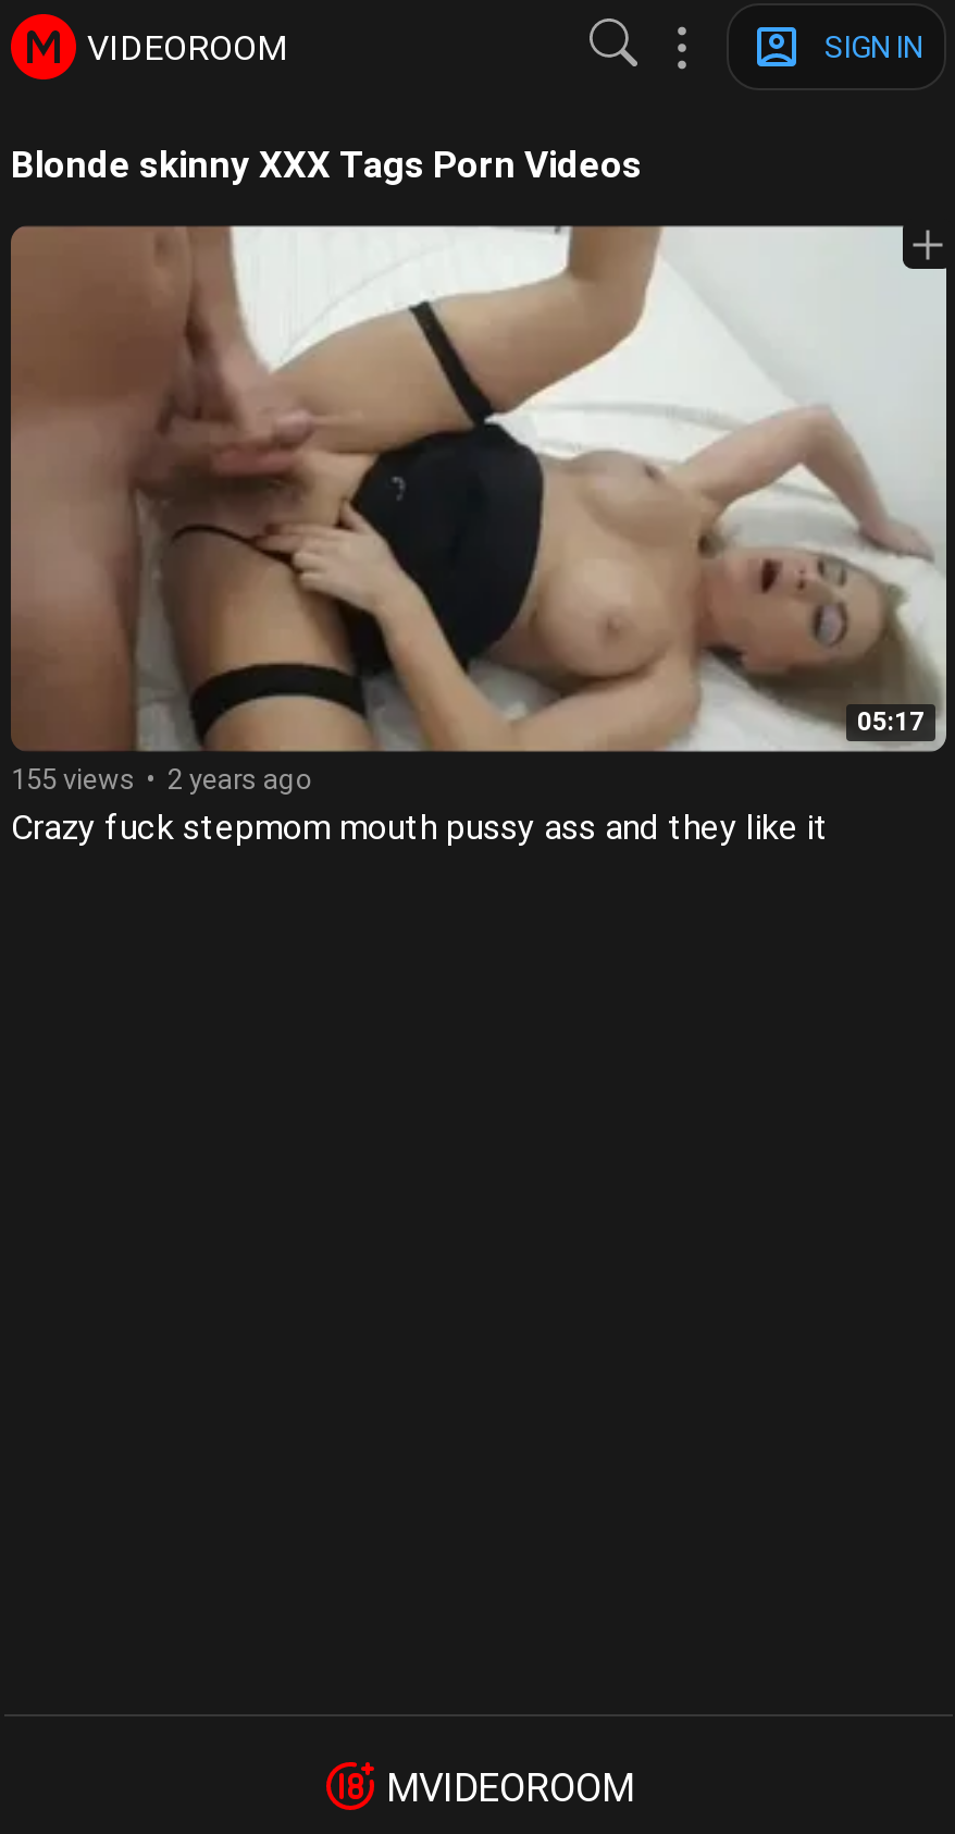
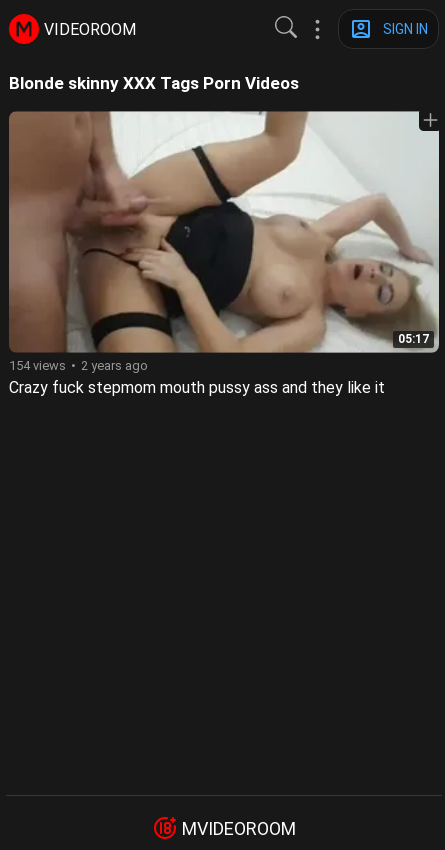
- 155 views 2 years ago
+ 154 views 2 years ago
